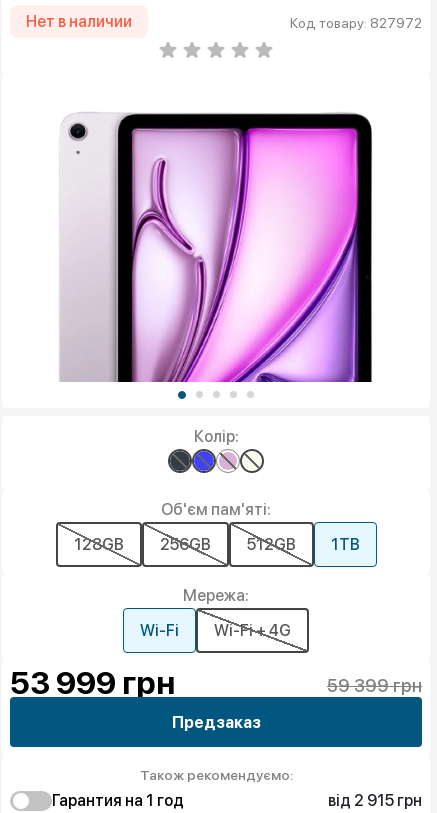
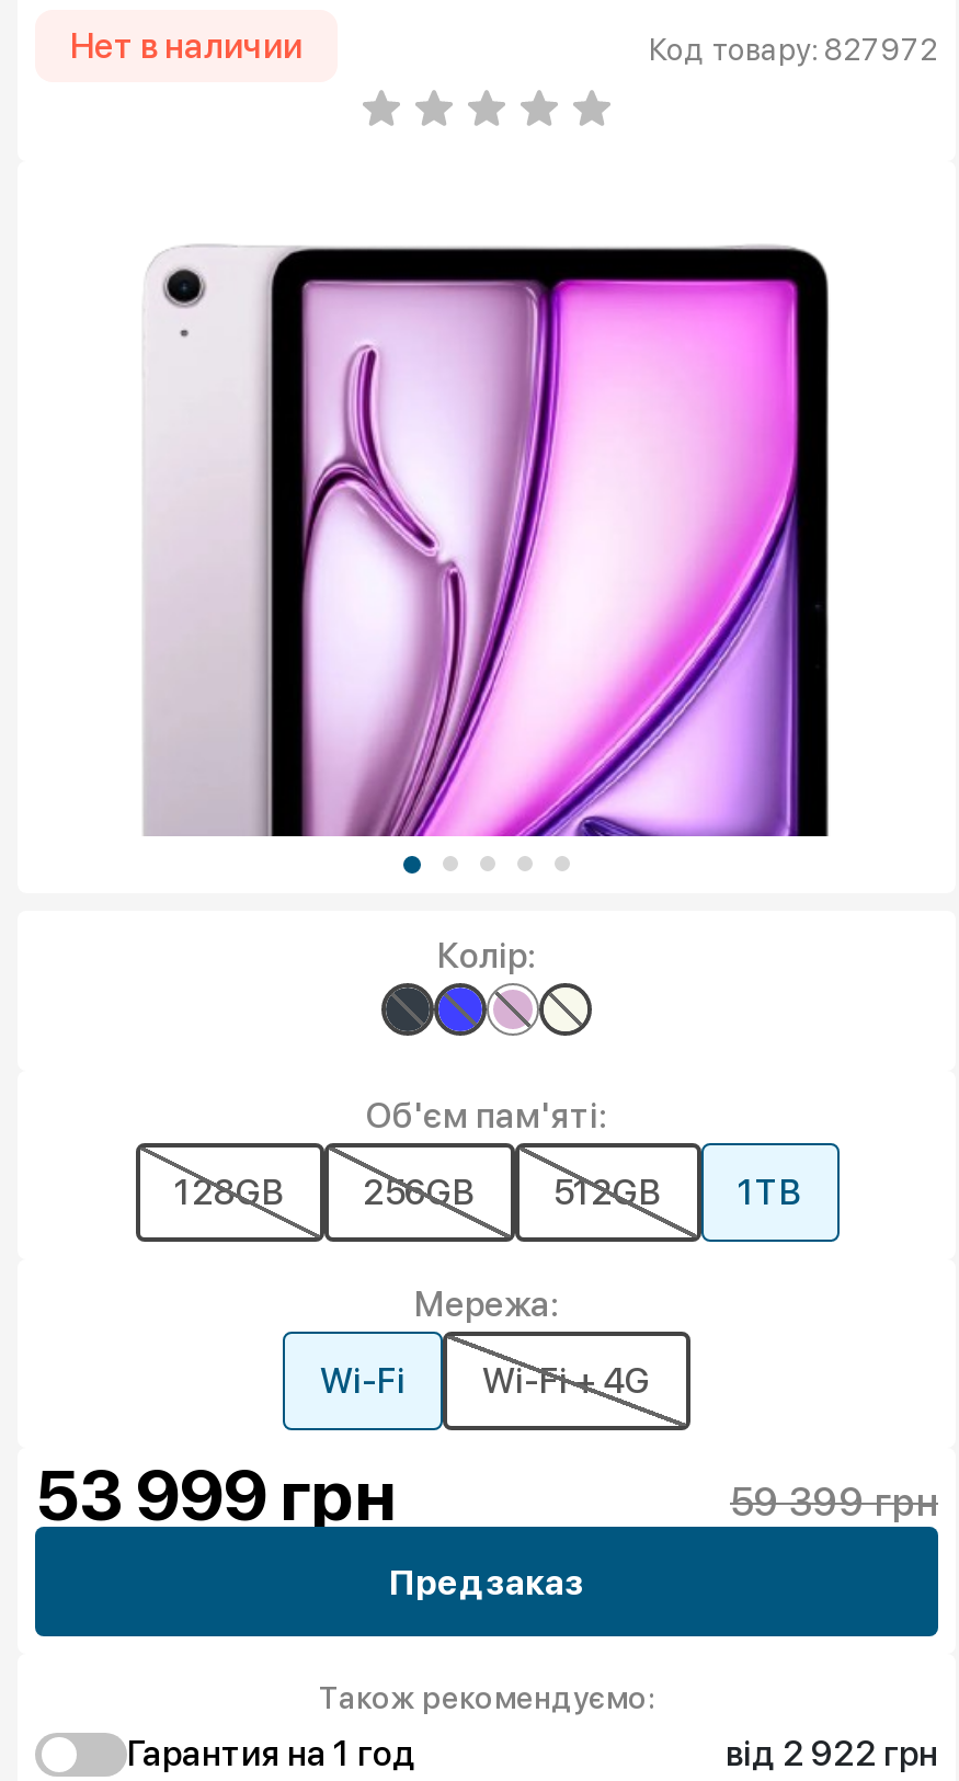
- від 2 915 грн
+ від 2 922 грн
